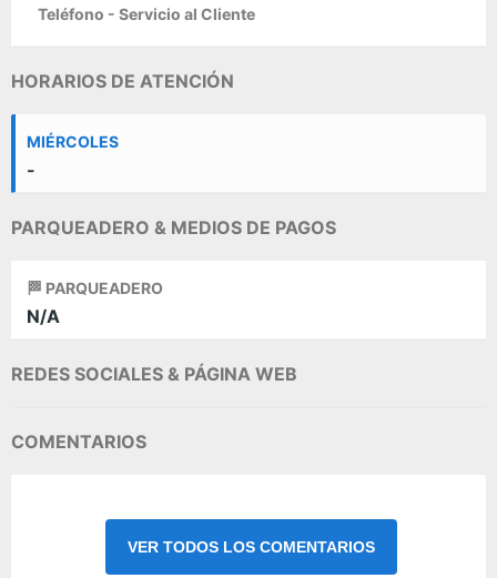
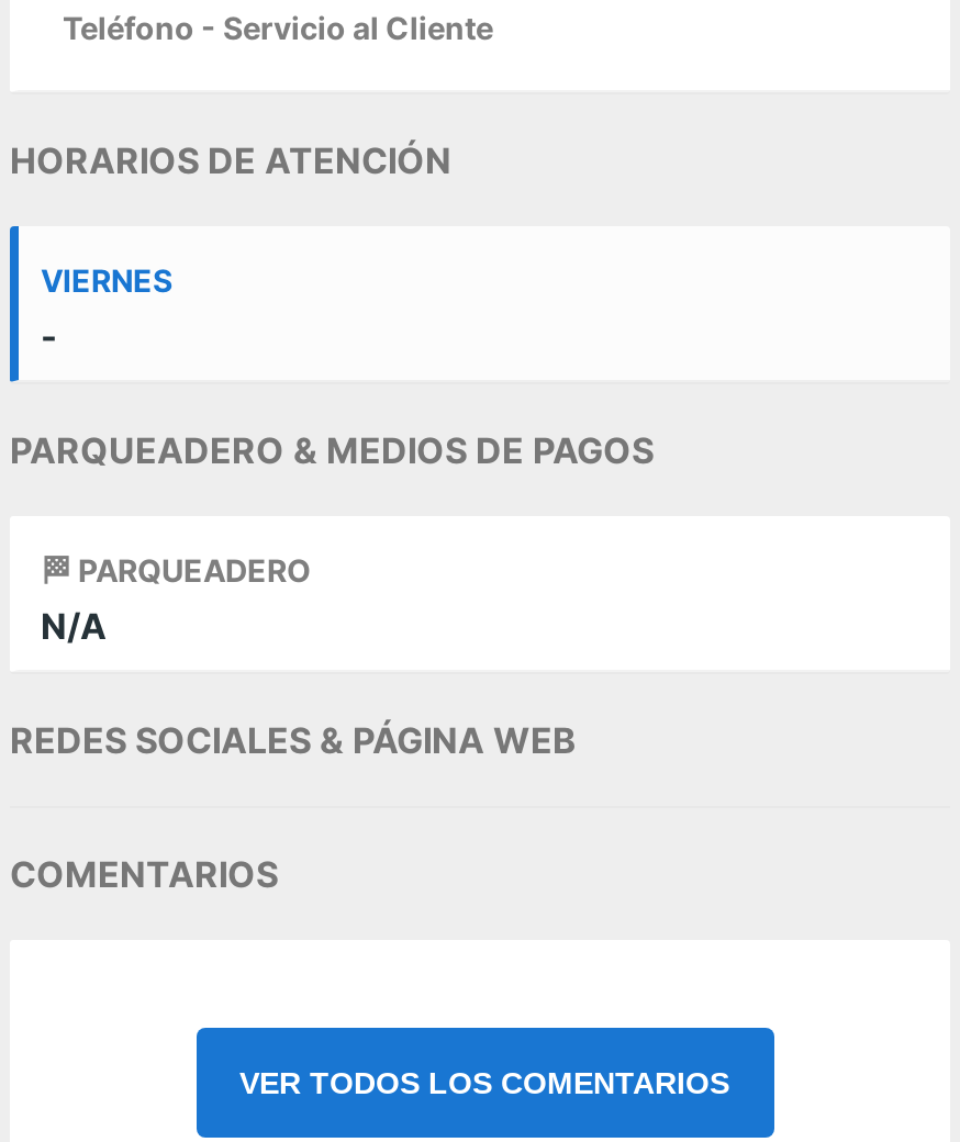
- MIÉRCOLES
+ VIERNES
